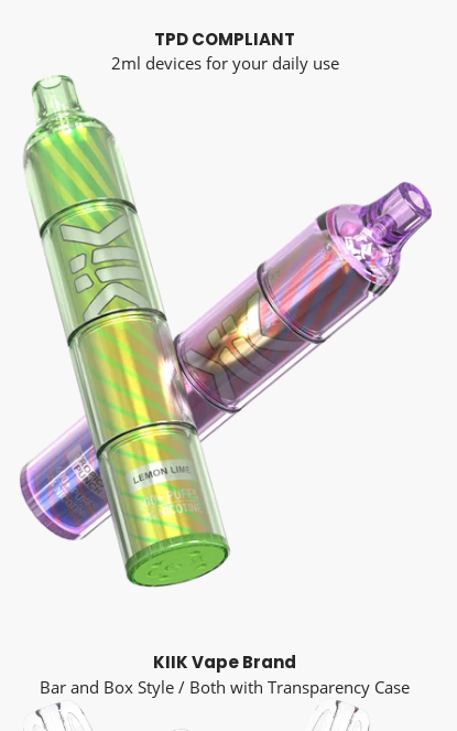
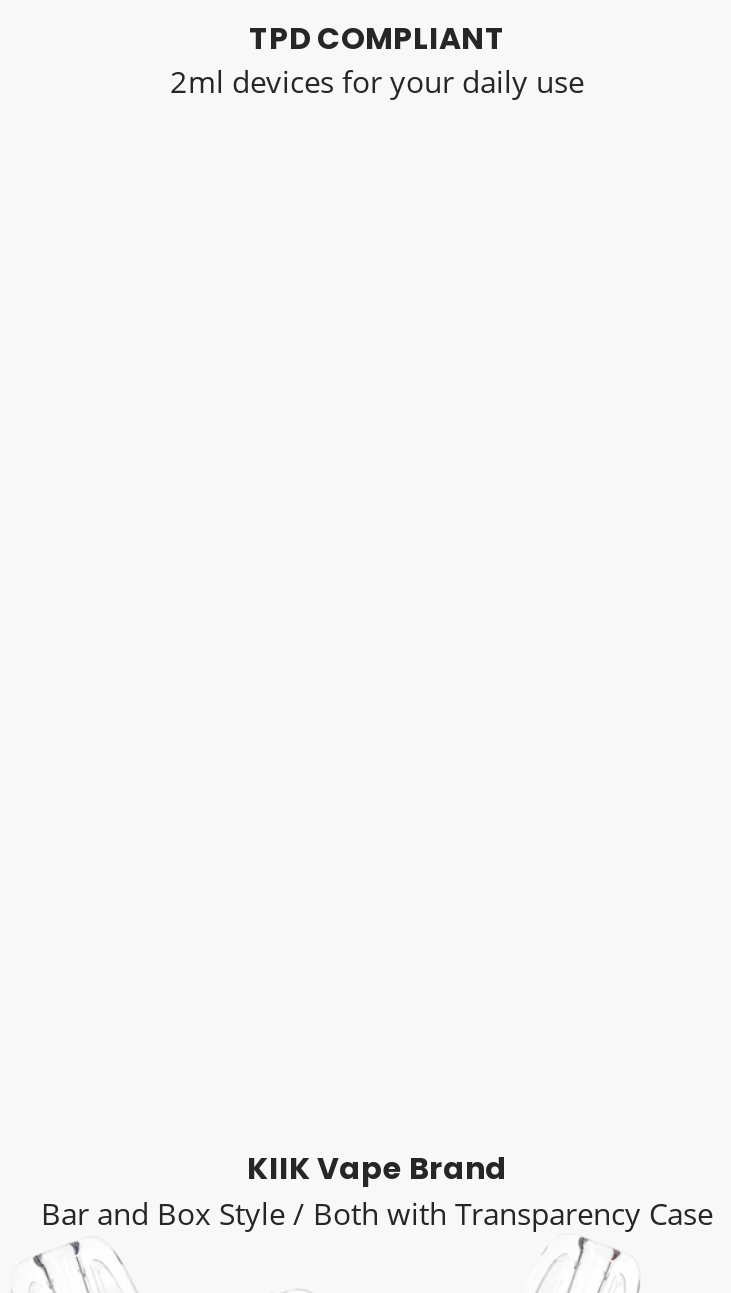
- [image]
